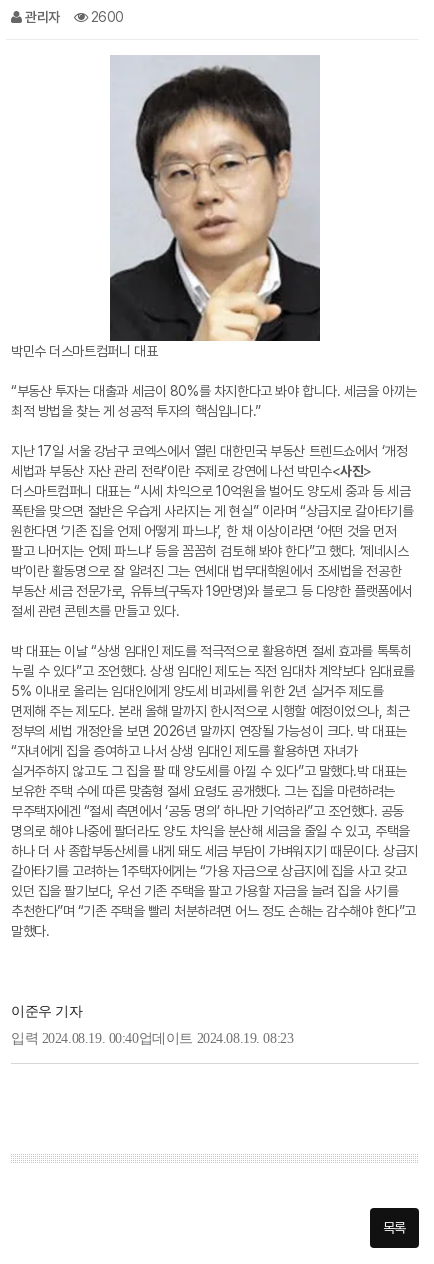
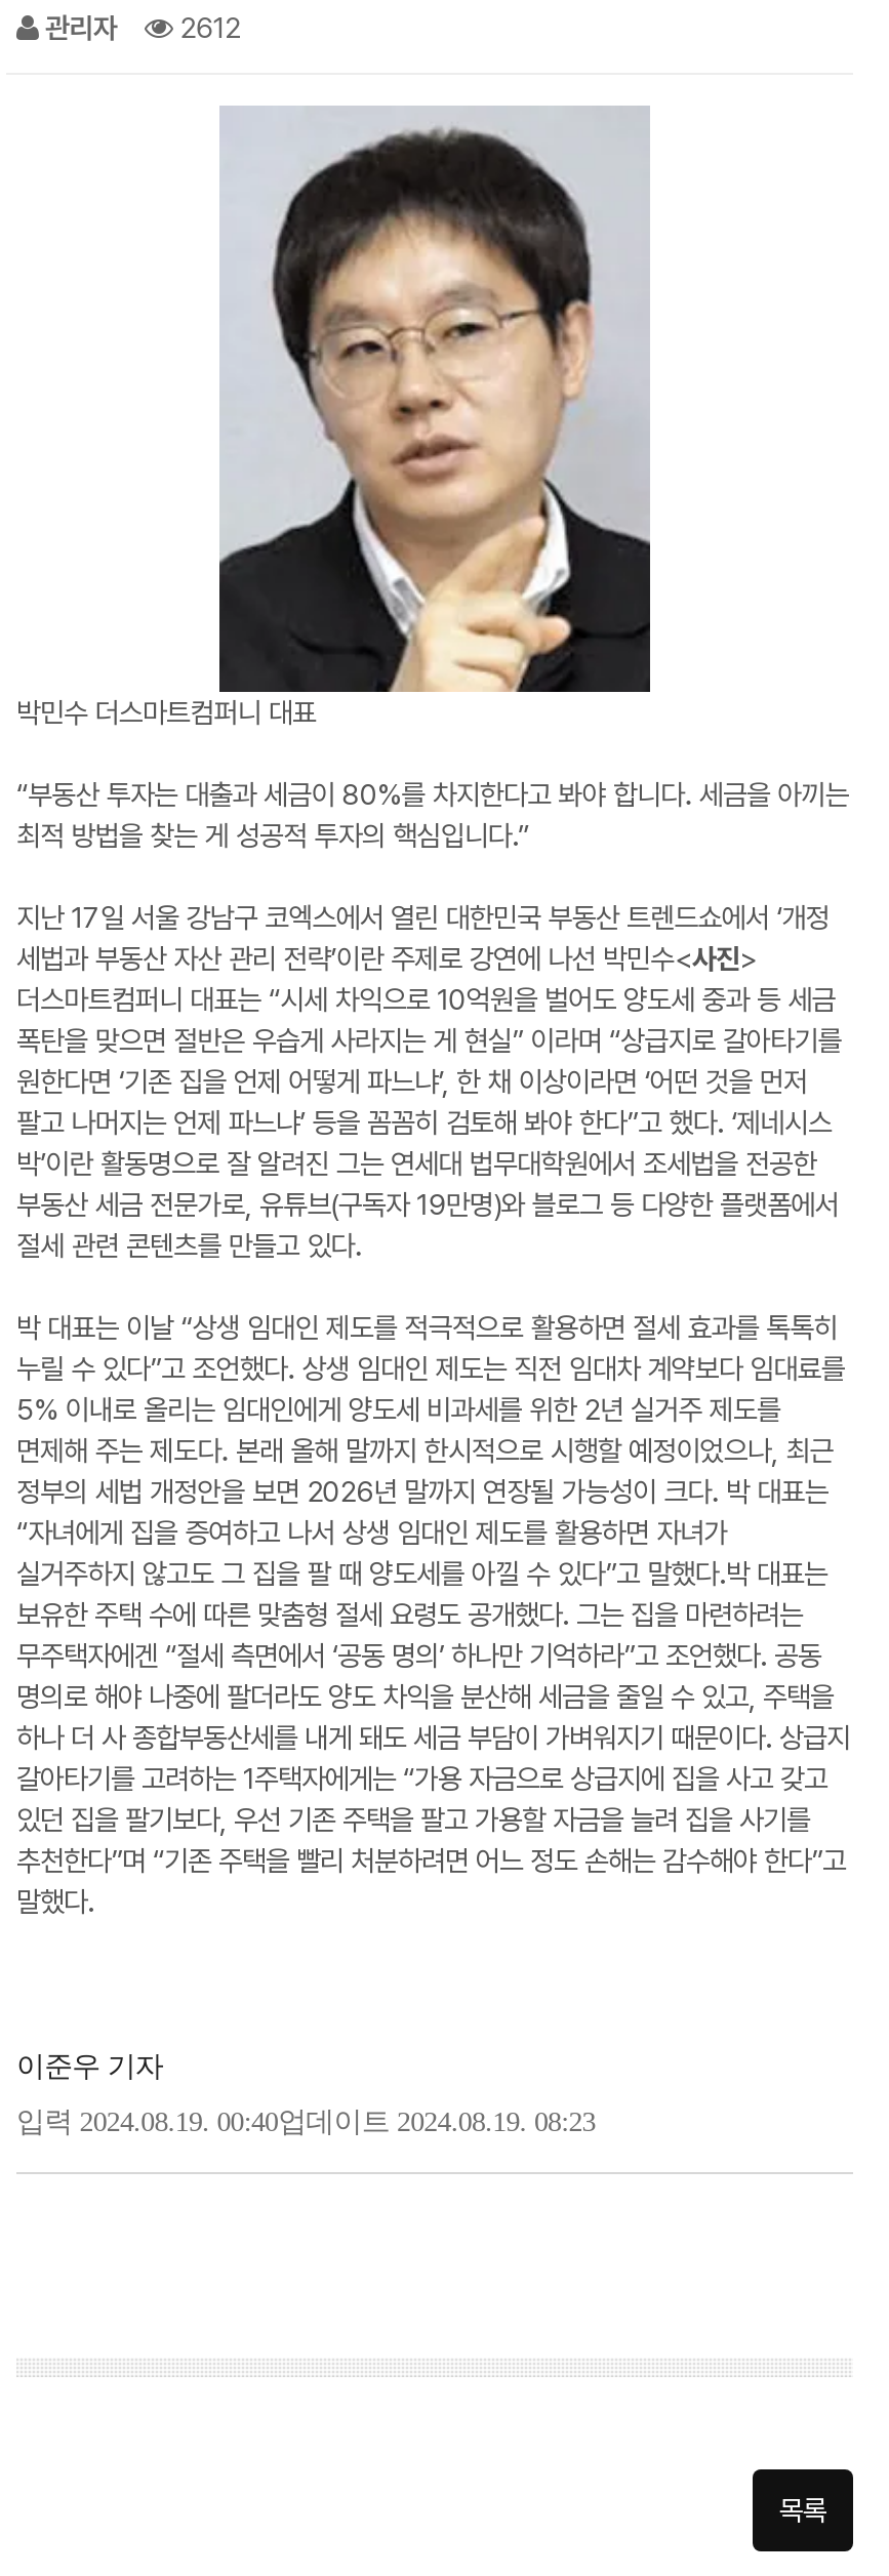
- 관리자 2600
+ 관리자 2612
